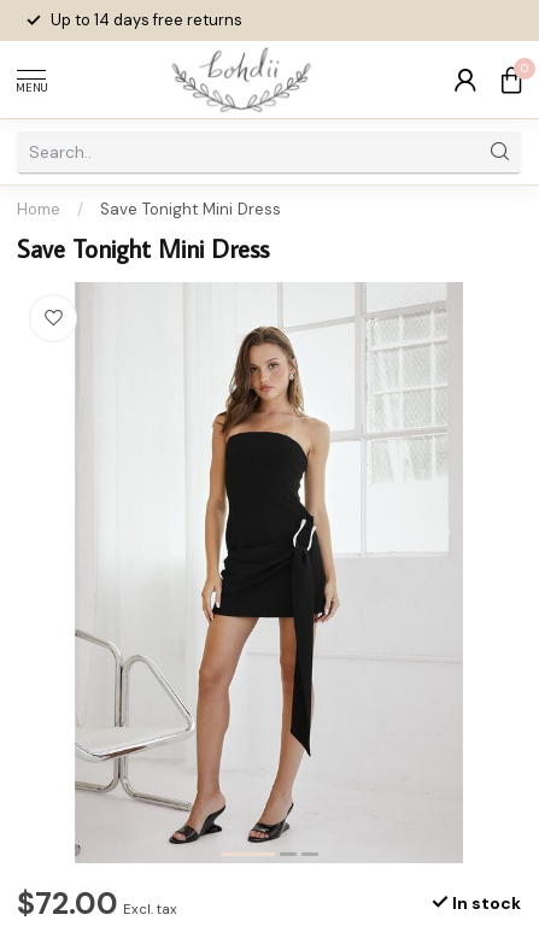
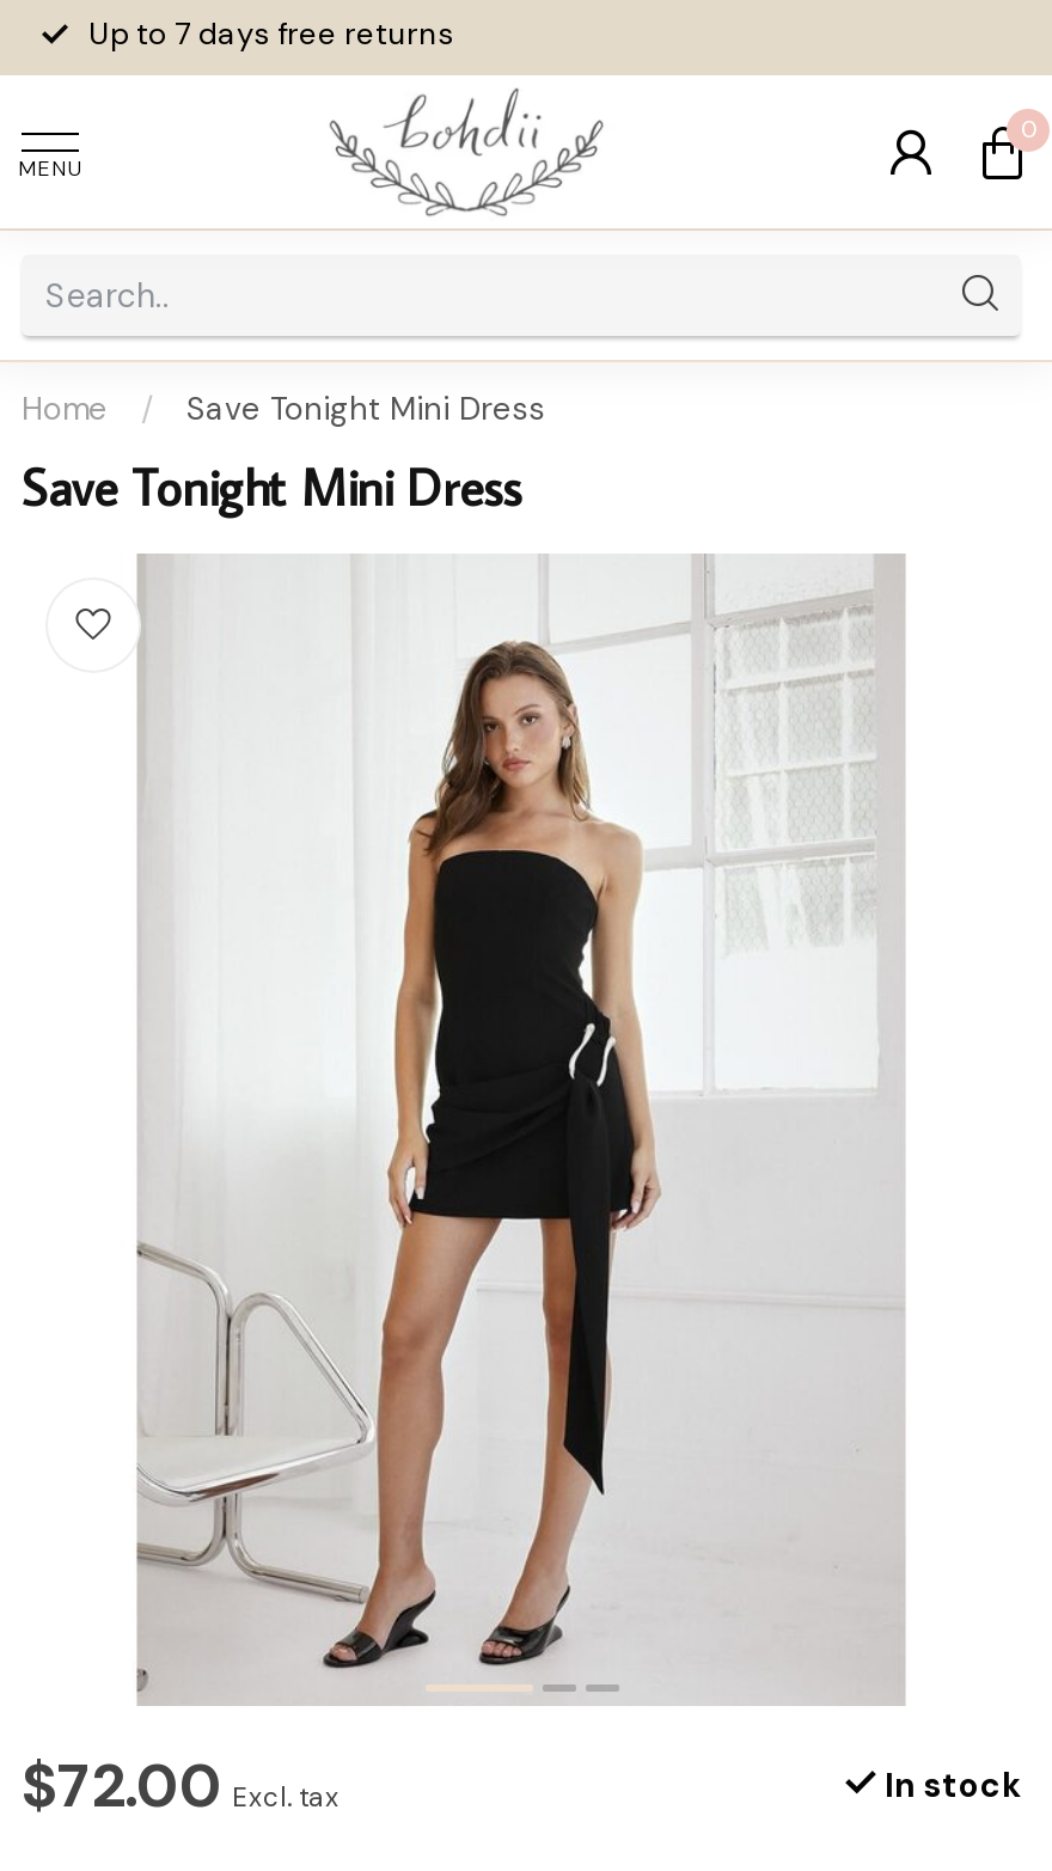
- Up to 14 days free returns
+ Up to 7 days free returns
